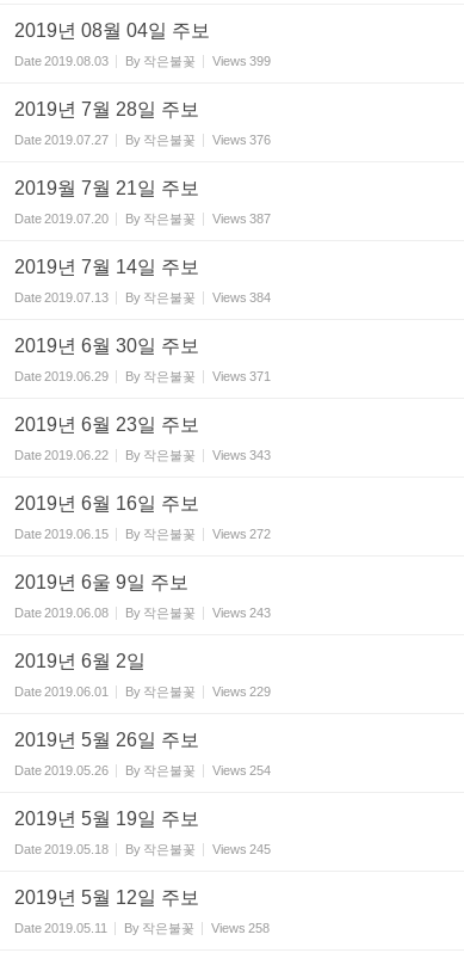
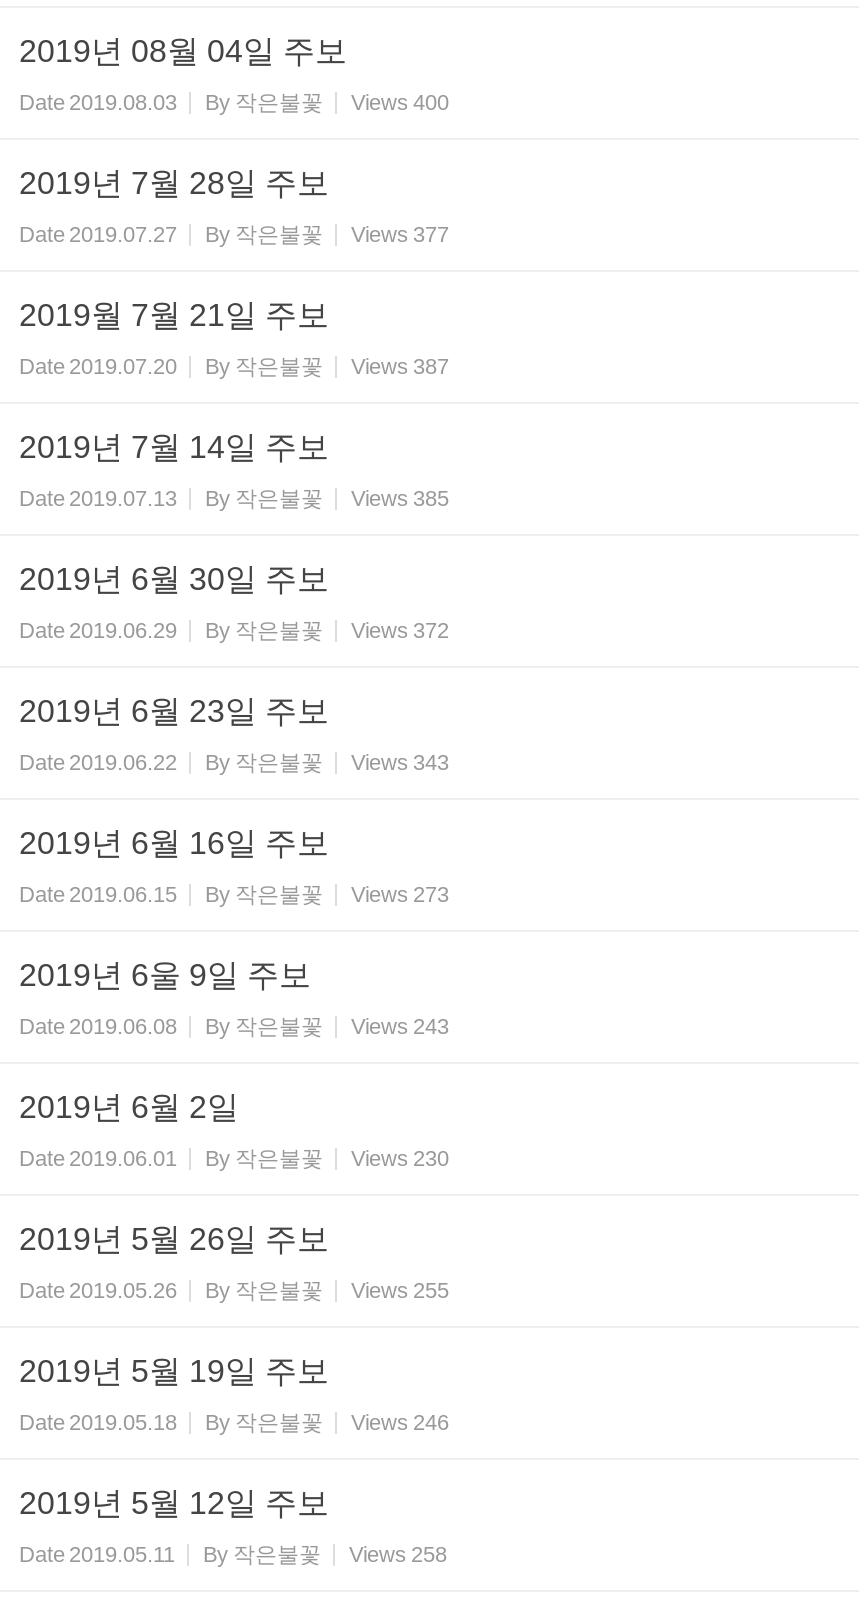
- Date 2019.08.03 By 작은불꽃 Views 399
+ Date 2019.08.03 By 작은불꽃 Views 400

- Date 2019.07.27 By 작은불꽃 Views 376
+ Date 2019.07.27 By 작은불꽃 Views 377

- Date 2019.07.13 By 작은불꽃 Views 384
+ Date 2019.07.13 By 작은불꽃 Views 385

- Date 2019.06.29 By 작은불꽃 Views 371
+ Date 2019.06.29 By 작은불꽃 Views 372

- Date 2019.06.15 By 작은불꽃 Views 272
+ Date 2019.06.15 By 작은불꽃 Views 273

- Date 2019.06.01 By 작은불꽃 Views 229
+ Date 2019.06.01 By 작은불꽃 Views 230

- Date 2019.05.26 By 작은불꽃 Views 254
+ Date 2019.05.26 By 작은불꽃 Views 255

- Date 2019.05.18 By 작은불꽃 Views 245
+ Date 2019.05.18 By 작은불꽃 Views 246
